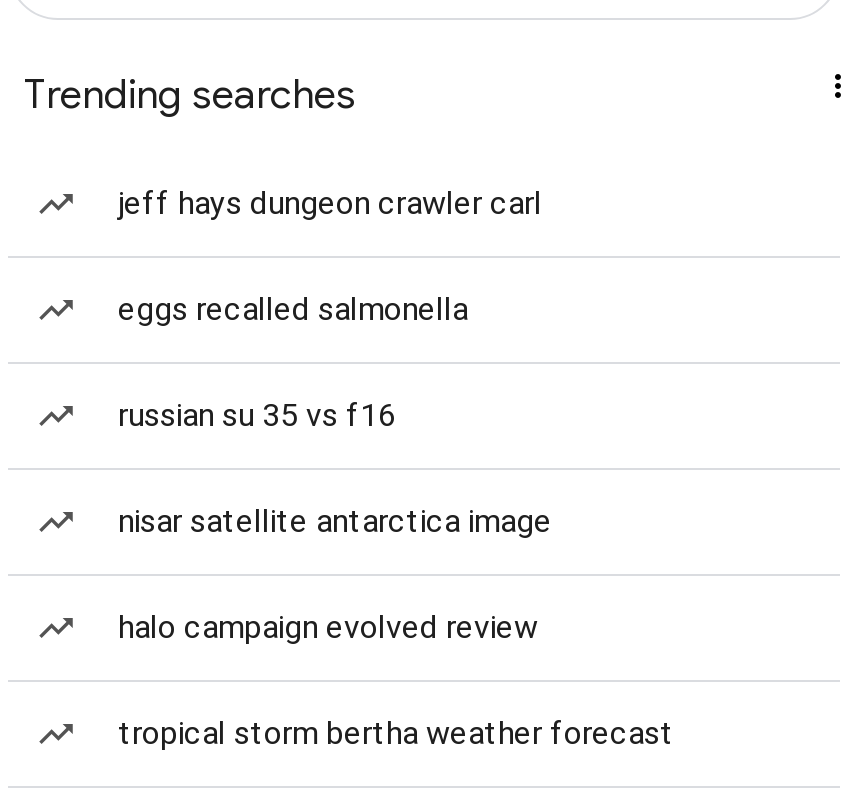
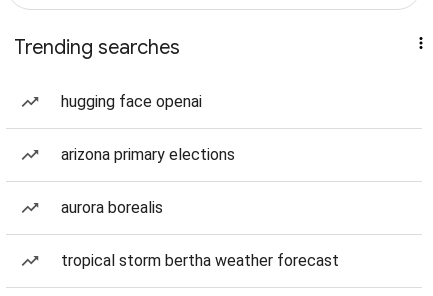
- jeff hays dungeon crawler carl
- eggs recalled salmonella
- russian su 35 vs f16
- nisar satellite antarctica image
- halo campaign evolved review
+ hugging face openai
+ arizona primary elections
+ aurora borealis
